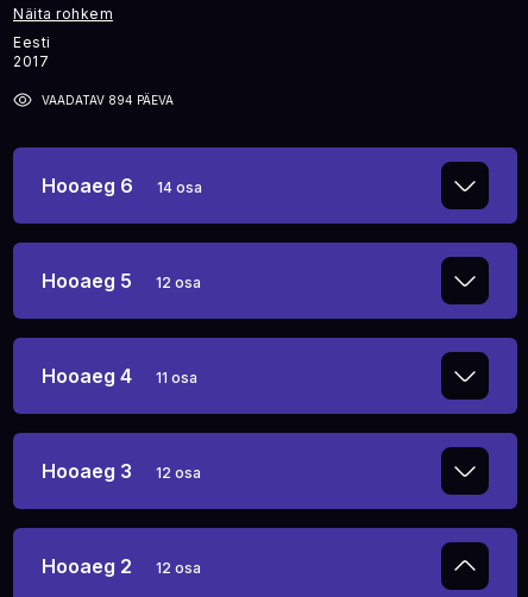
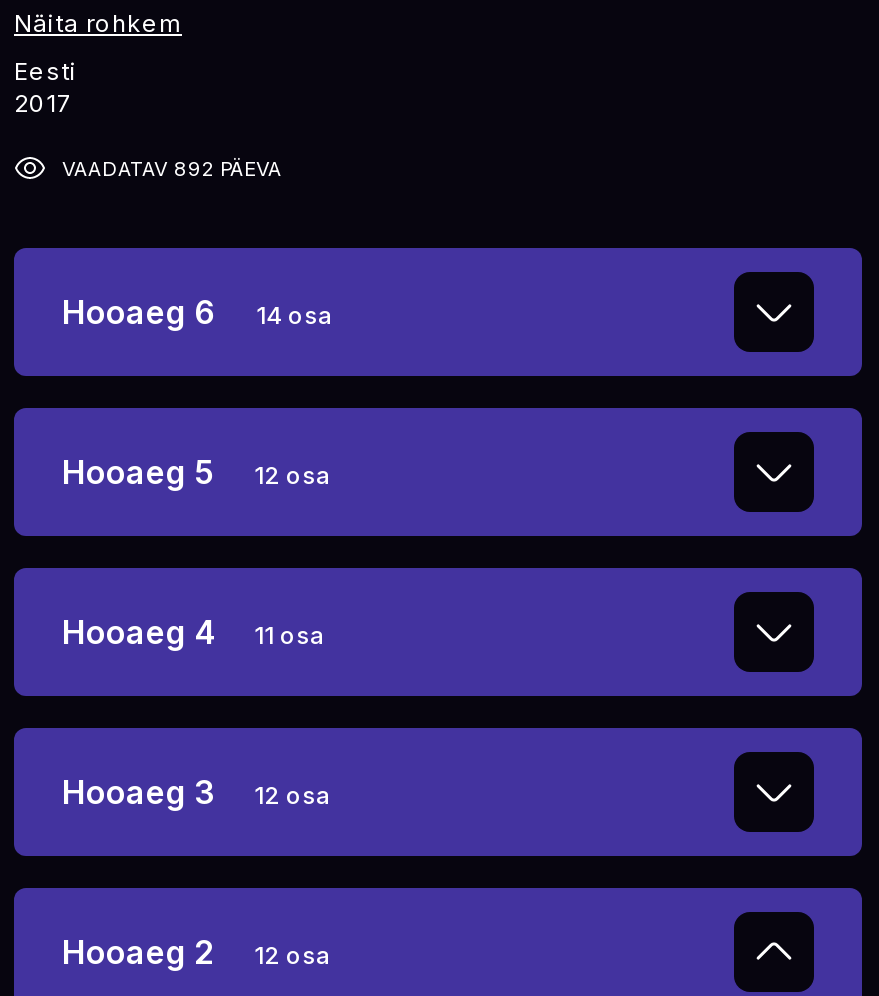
- VAADATAV 894 PÄEVA
+ VAADATAV 892 PÄEVA
